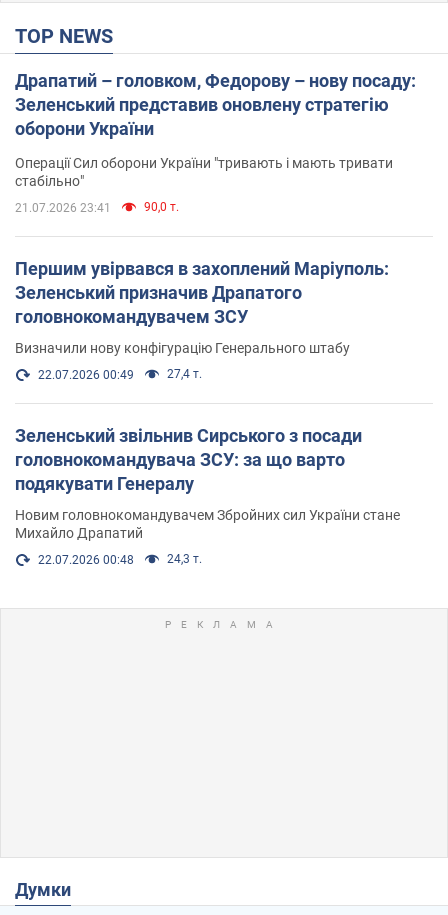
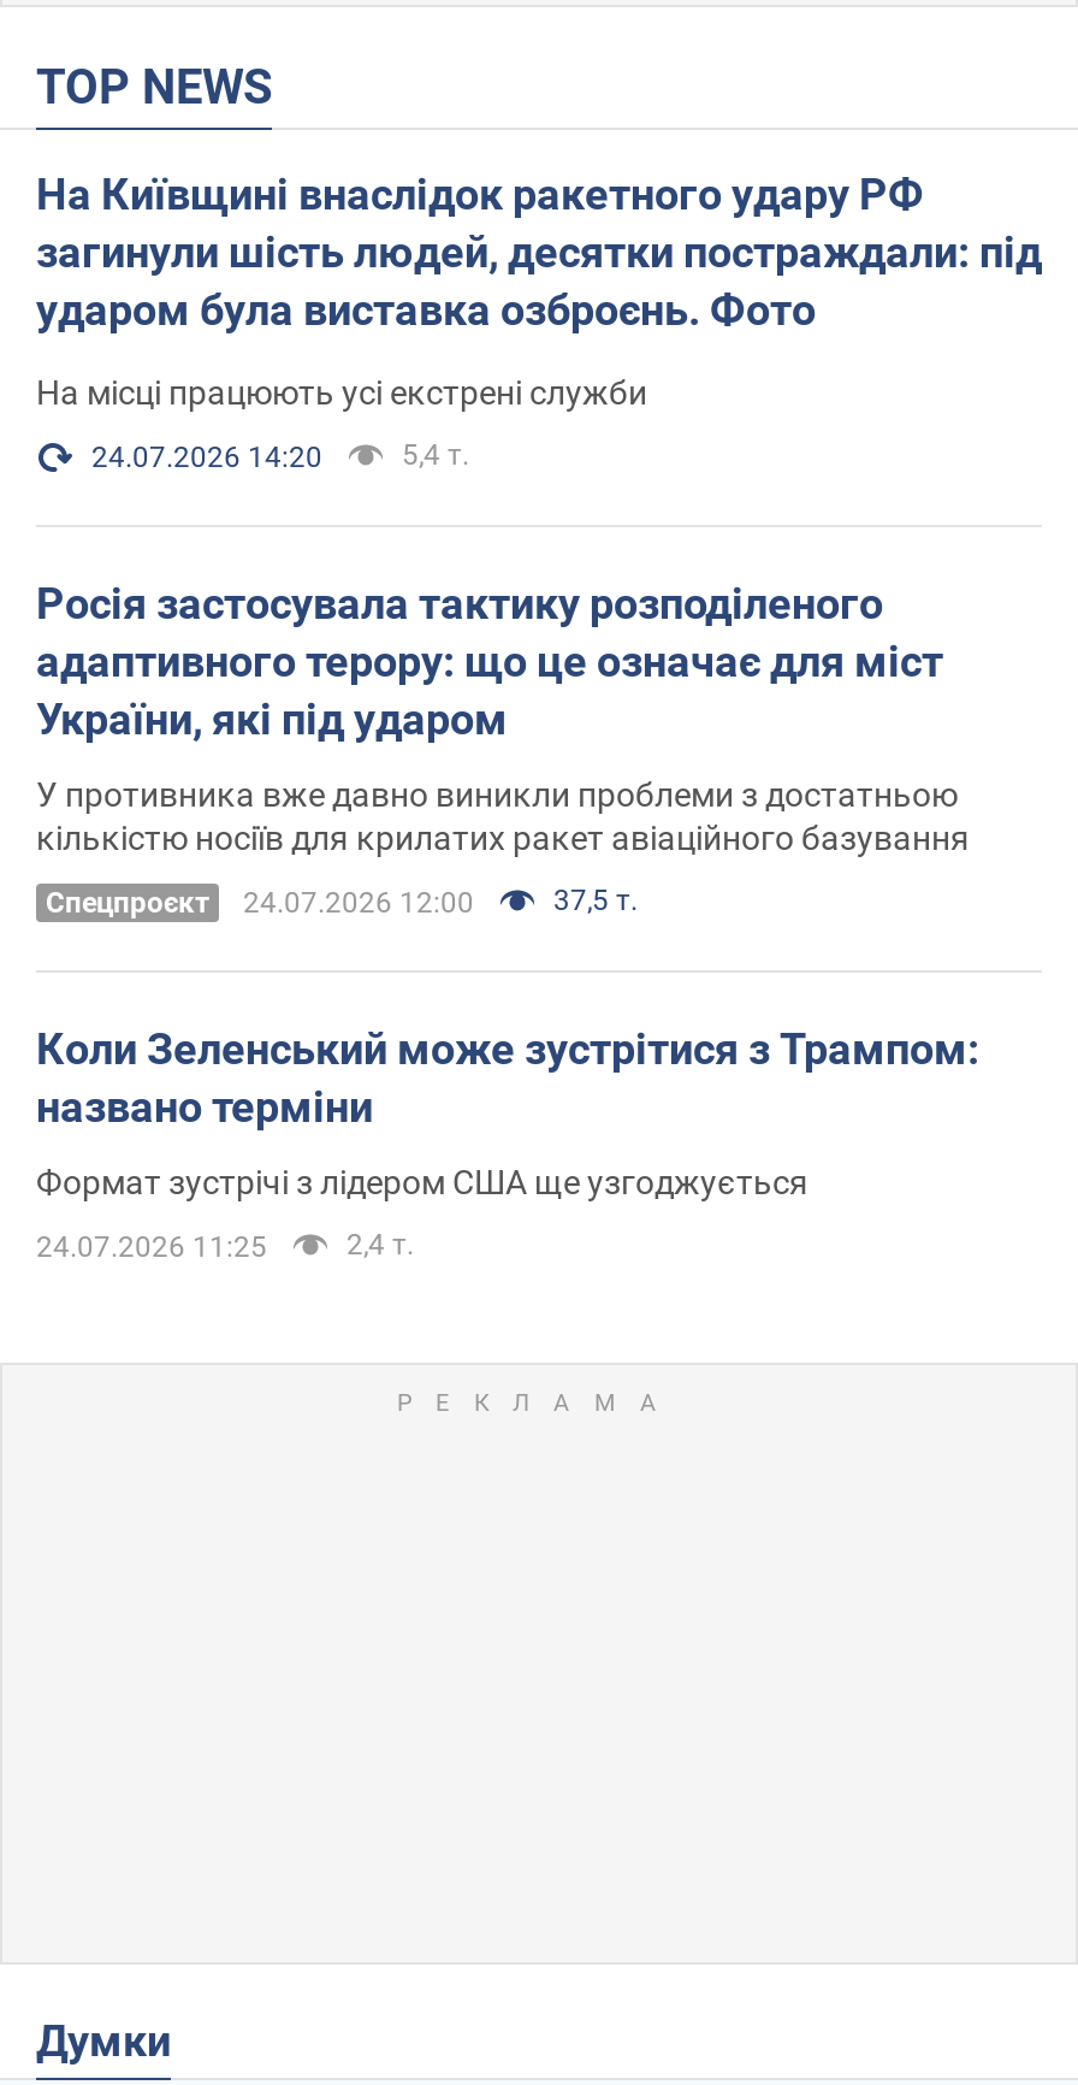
- Драпатий – головком, Федорову – нову посаду:
- Зеленський представив оновлену стратегію
- оборони України
+ На Київщині внаслідок ракетного удару РФ
+ загинули шість людей, десятки постраждали: під
+ ударом була виставка озброєнь. Фото

- Операції Сил оборони України "тривають і мають тривати
- стабільно"
+ На місці працюють усі екстрені служби

- 21.07.2026 23:41
- 90,0 т.
+ 24.07.2026 14:20
+ 5,4 т.

- Першим увірвався в захоплений Маріуполь:
- Зеленський призначив Драпатого
- головнокомандувачем ЗСУ
+ Росія застосувала тактику розподіленого
+ адаптивного терору: що це означає для міст
+ України, які під ударом

- Визначили нову конфігурацію Генерального штабу
+ У противника вже давно виникли проблеми з достатньою
+ кількістю носіїв для крилатих ракет авіаційного базування

- 22.07.2026 00:49
- 27,4 т.
+ Cпецпроєкт
+ 24.07.2026 12:00
+ 37,5 т.

- Зеленський звільнив Сирського з посади
- головнокомандувача ЗСУ: за що варто
- подякувати Генералу
+ Коли Зеленський може зустрітися з Трампом:
+ названо терміни

- Новим головнокомандувачем Збройних сил України стане
- Михайло Драпатий
+ Формат зустрічі з лідером США ще узгоджується

- 22.07.2026 00:48
- 24,3 т.
+ 24.07.2026 11:25
+ 2,4 т.
